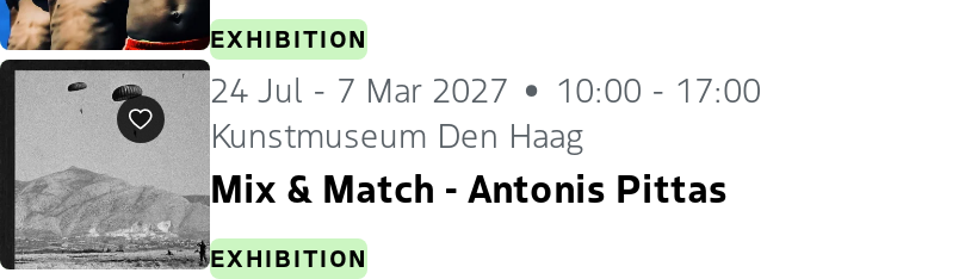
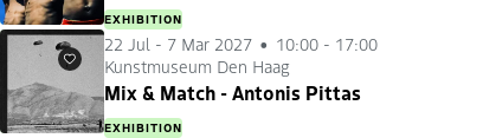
- 24 Jul - 7 Mar 2027 10:00 - 17:00
+ 22 Jul - 7 Mar 2027 10:00 - 17:00
